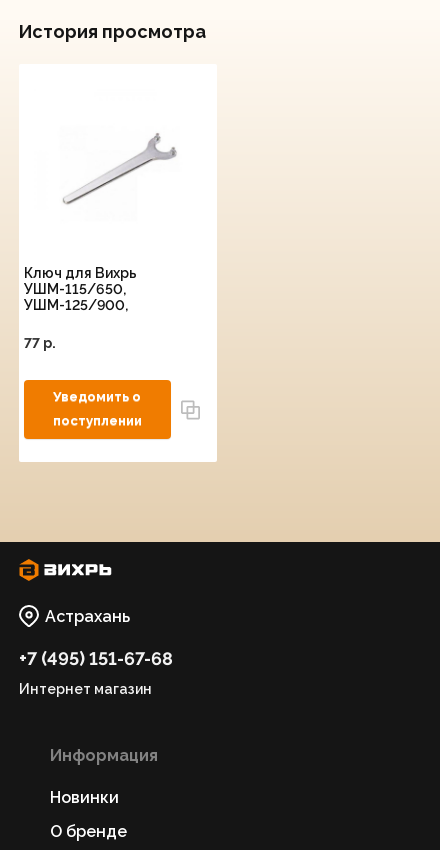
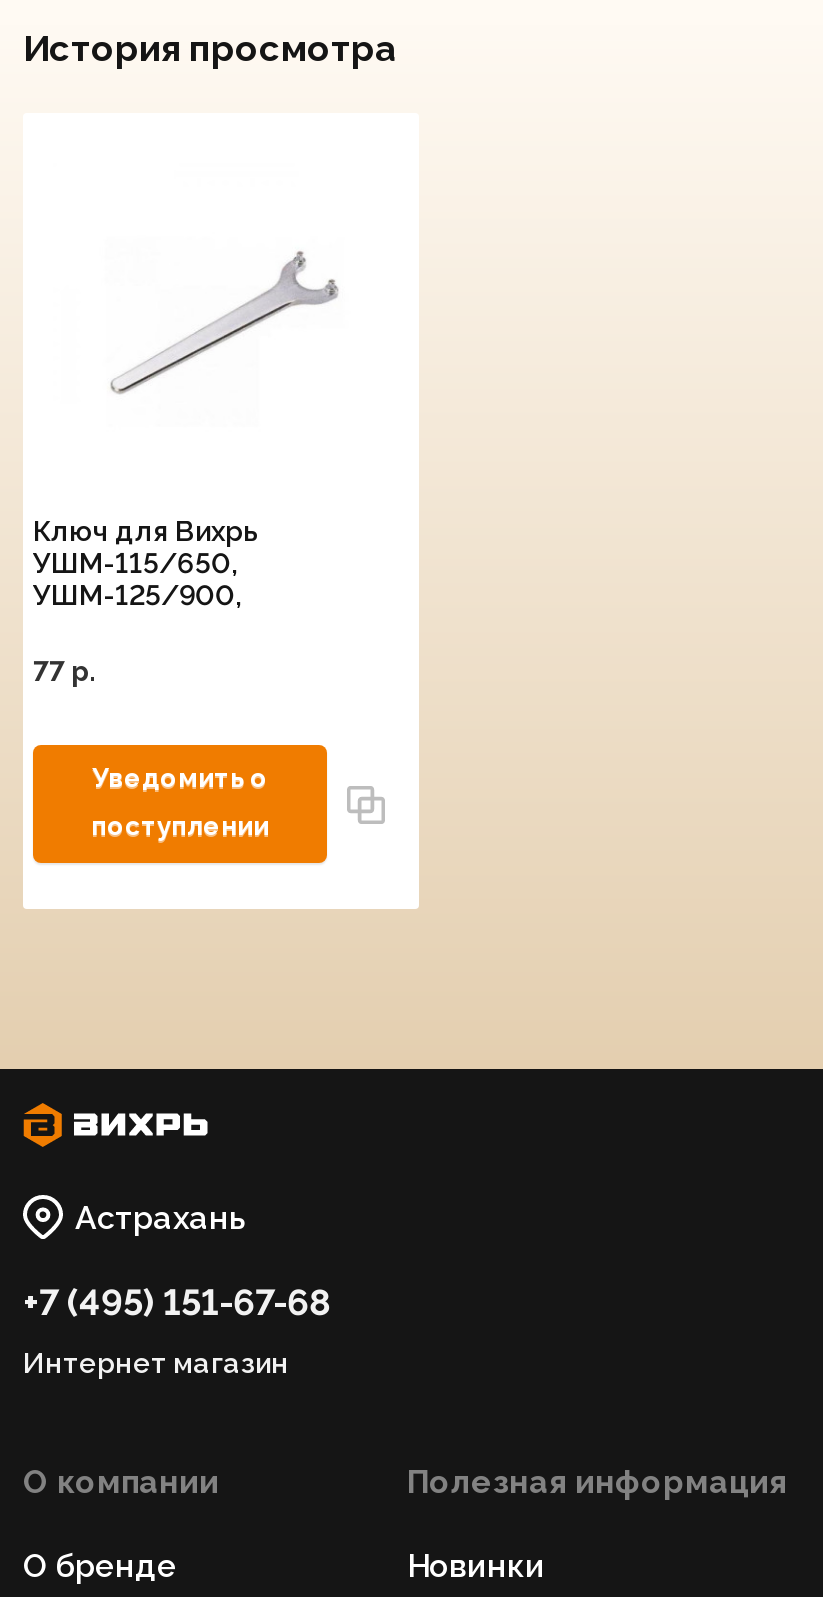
+ Полезная информация
+ Новинки

- Информация
- Новинки
+ О компании
